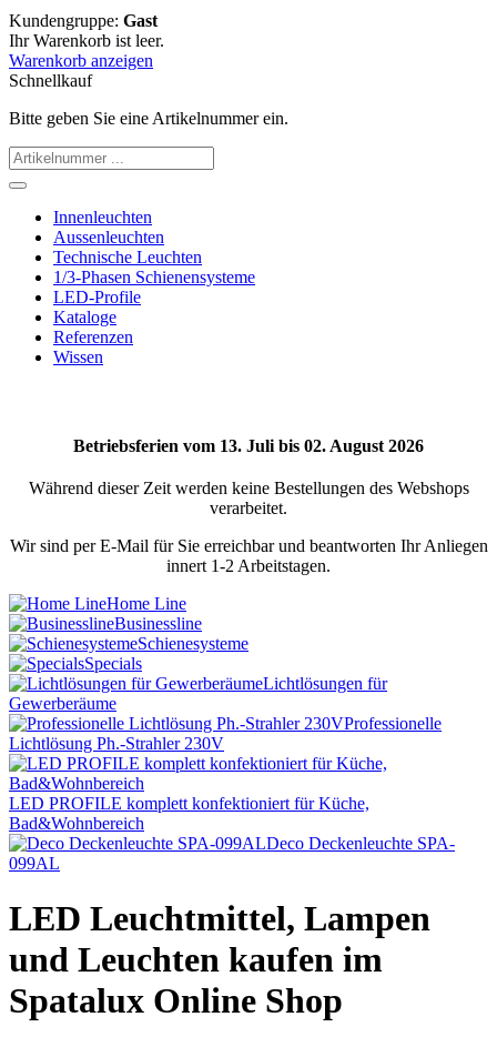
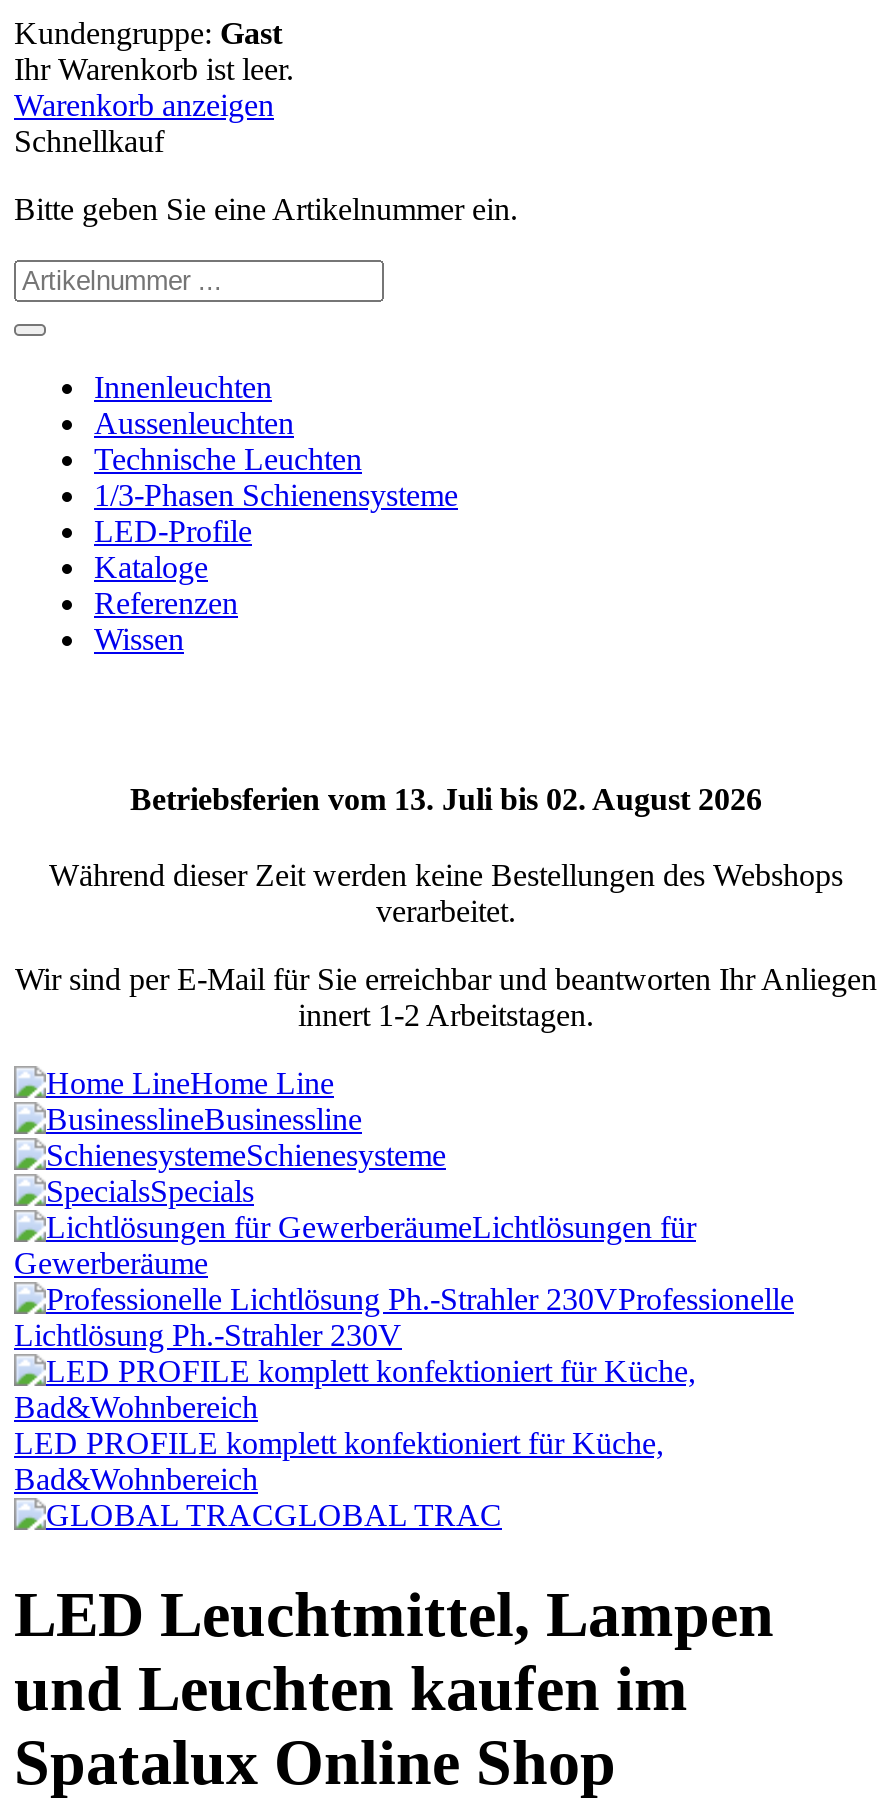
- Deco Deckenleuchte SPA-
- 099AL
+ GLOBAL TRAC
